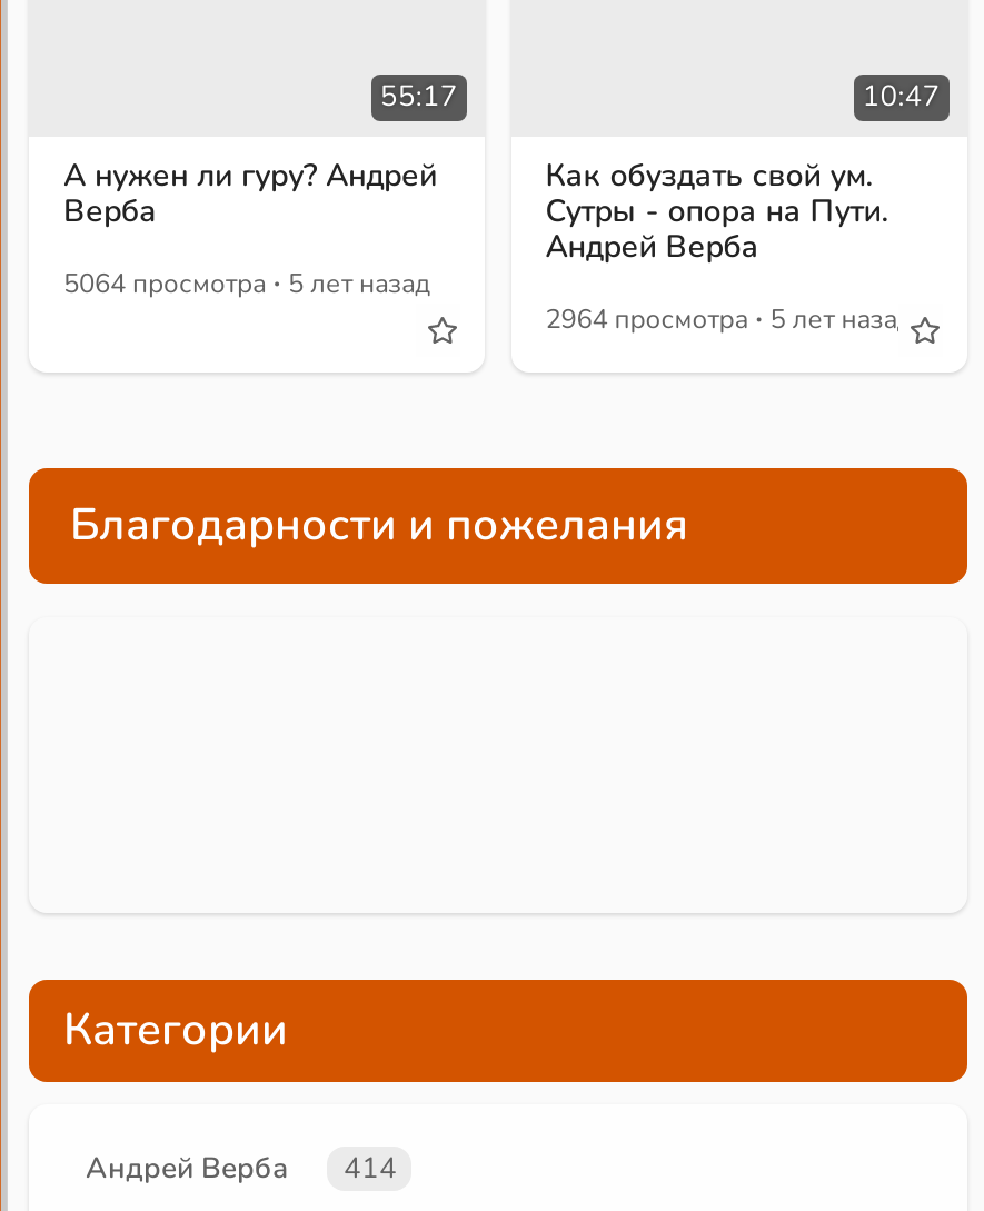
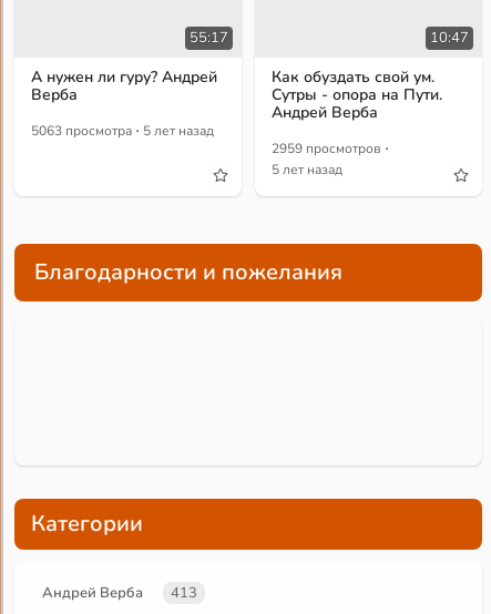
- 5064 просмотра · 5 лет назад
+ 5063 просмотра · 5 лет назад

- 2964 просмотра · 5 лет назад
+ 2959 просмотров ·
+ 5 лет назад

- Андрей Верба 414
+ Андрей Верба 413
